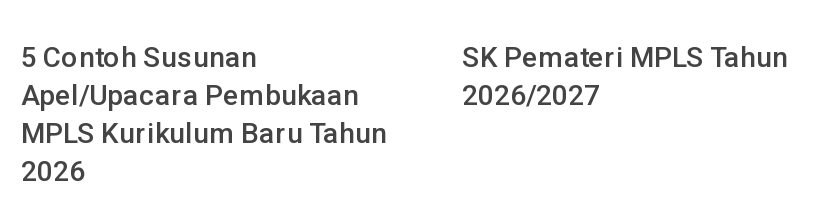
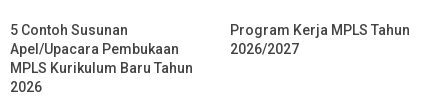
- SK Pemateri MPLS Tahun
+ Program Kerja MPLS Tahun
